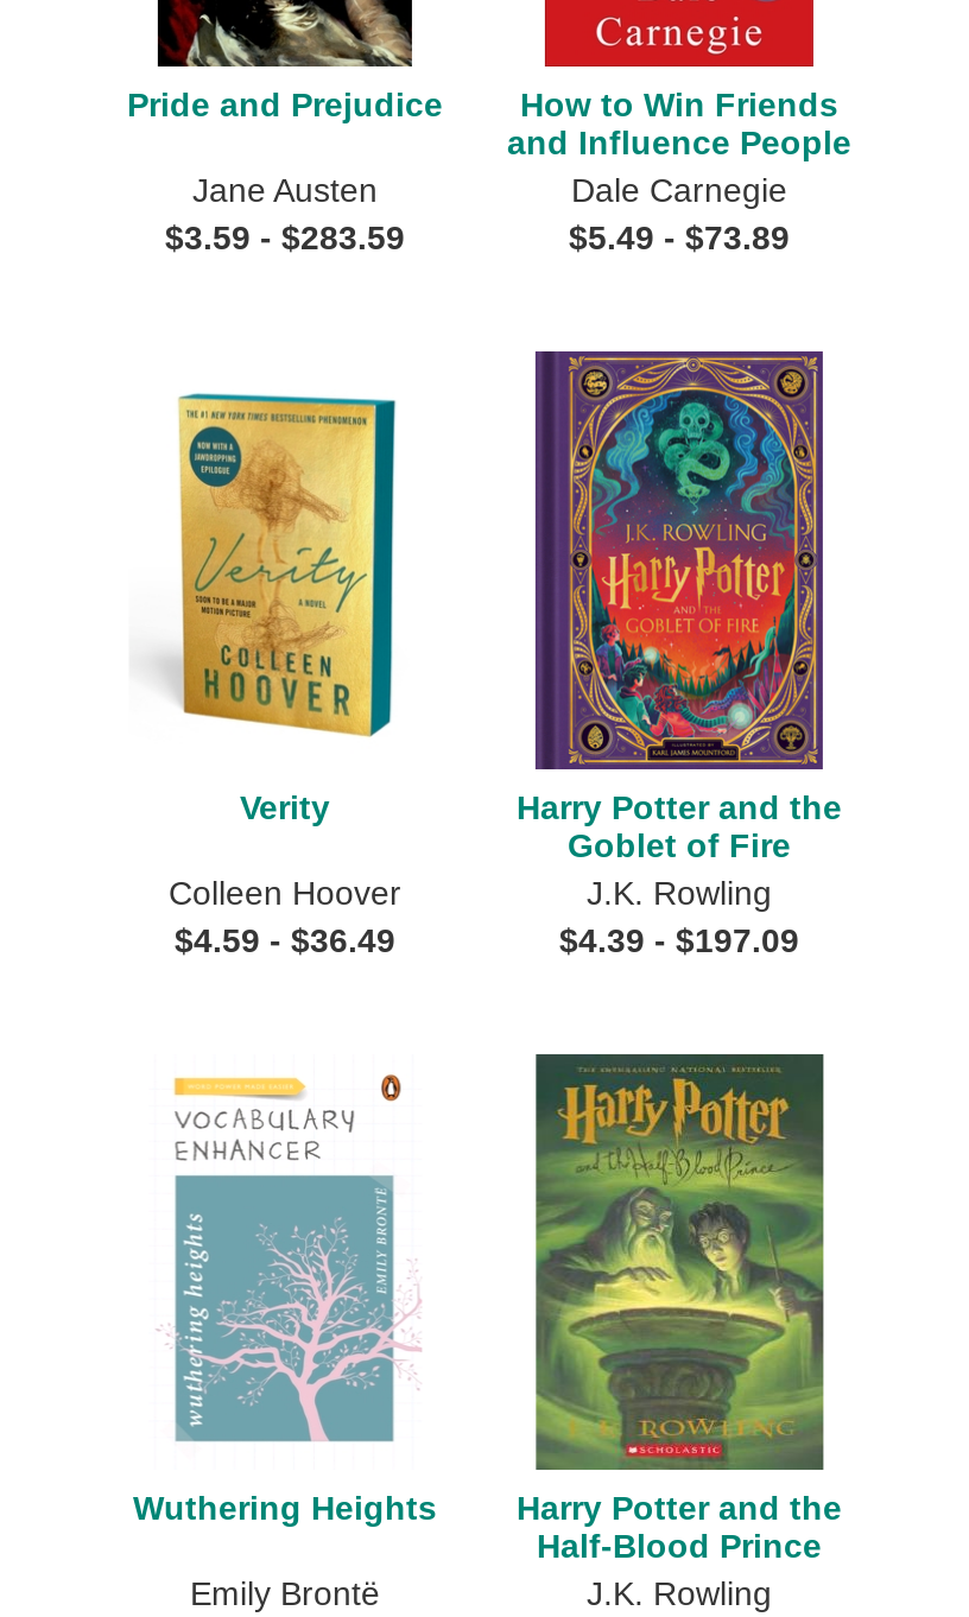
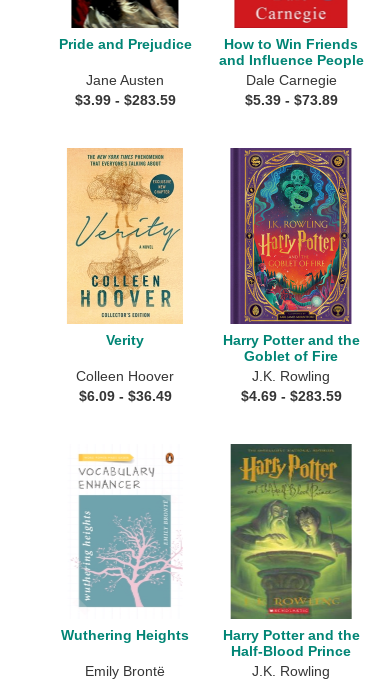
- $3.59 - $283.59
+ $3.99 - $283.59

- $5.49 - $73.89
+ $5.39 - $73.89

- [image]
+ [image]

- $4.59 - $36.49
+ $6.09 - $36.49

- $4.39 - $197.09
+ $4.69 - $283.59
